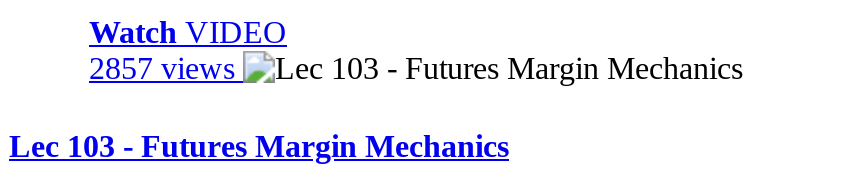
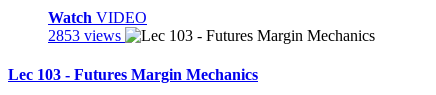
- 2857 views
+ 2853 views
